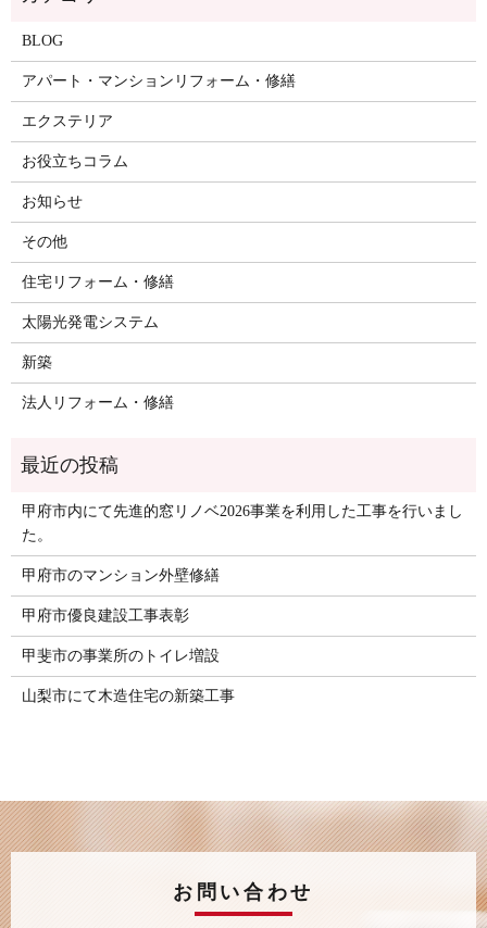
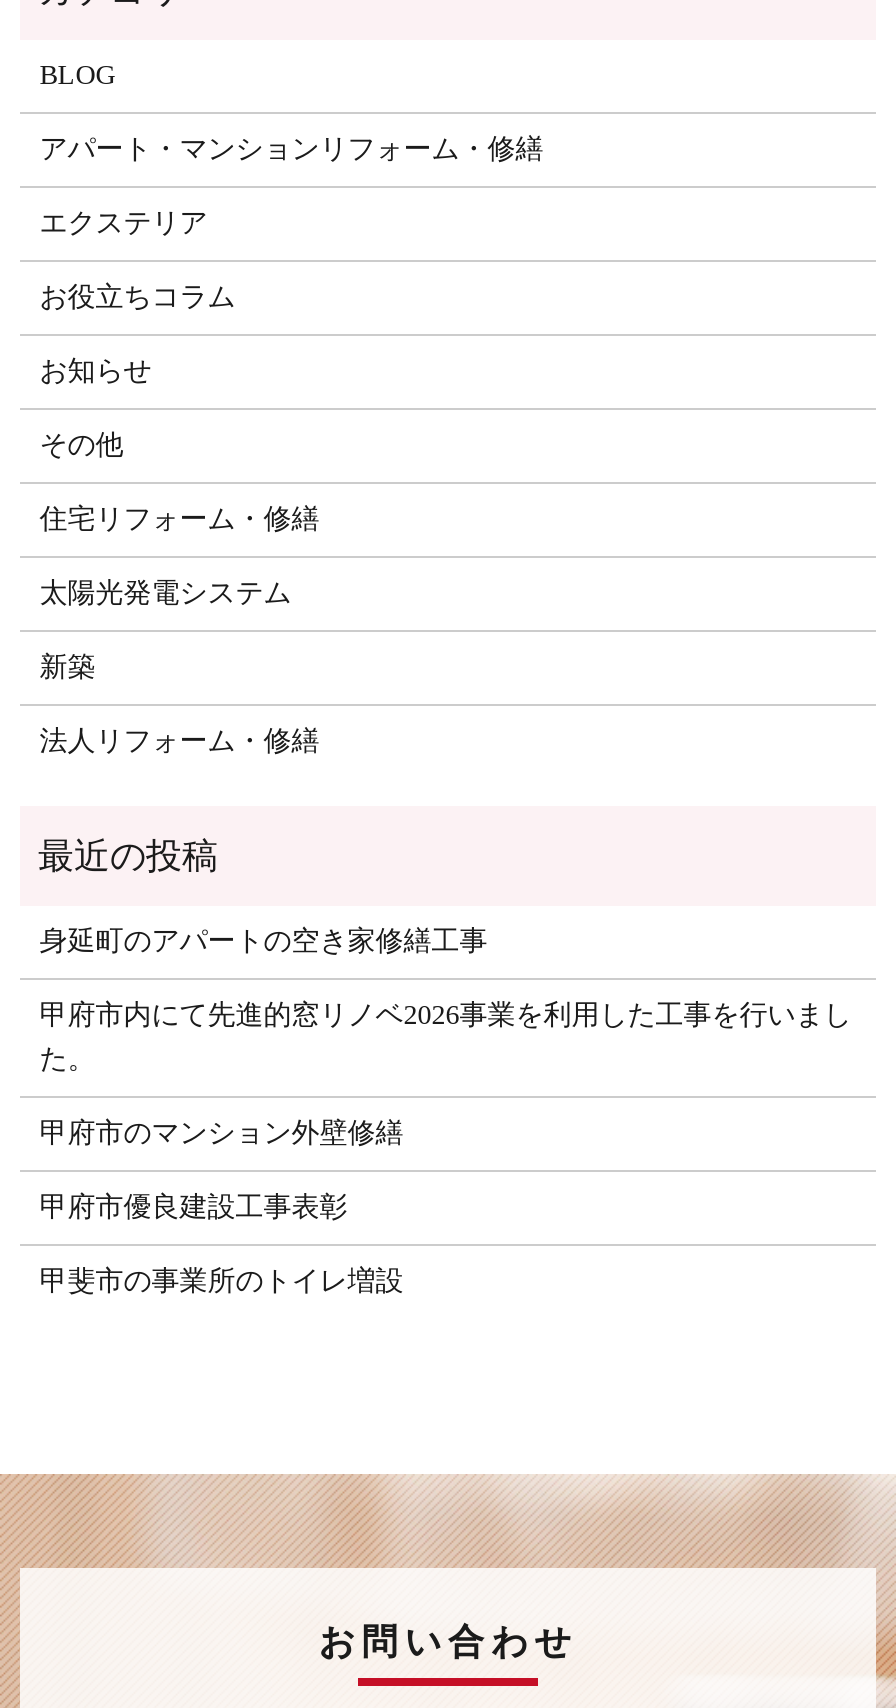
+ 身延町のアパートの空き家修繕工事

moved down: 甲府市内にて先進的窓リノベ2026事業を利用した工事を行いまし | た。 | 甲府市のマンション外壁修繕 | 甲府市優良建設工事表彰 | 甲斐市の事業所のトイレ増設

- 山梨市にて木造住宅の新築工事
